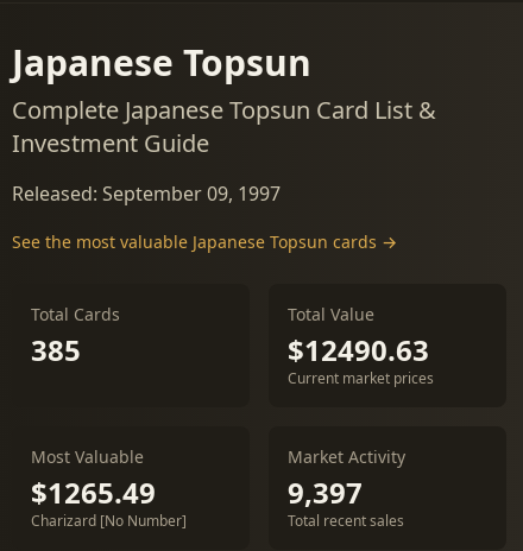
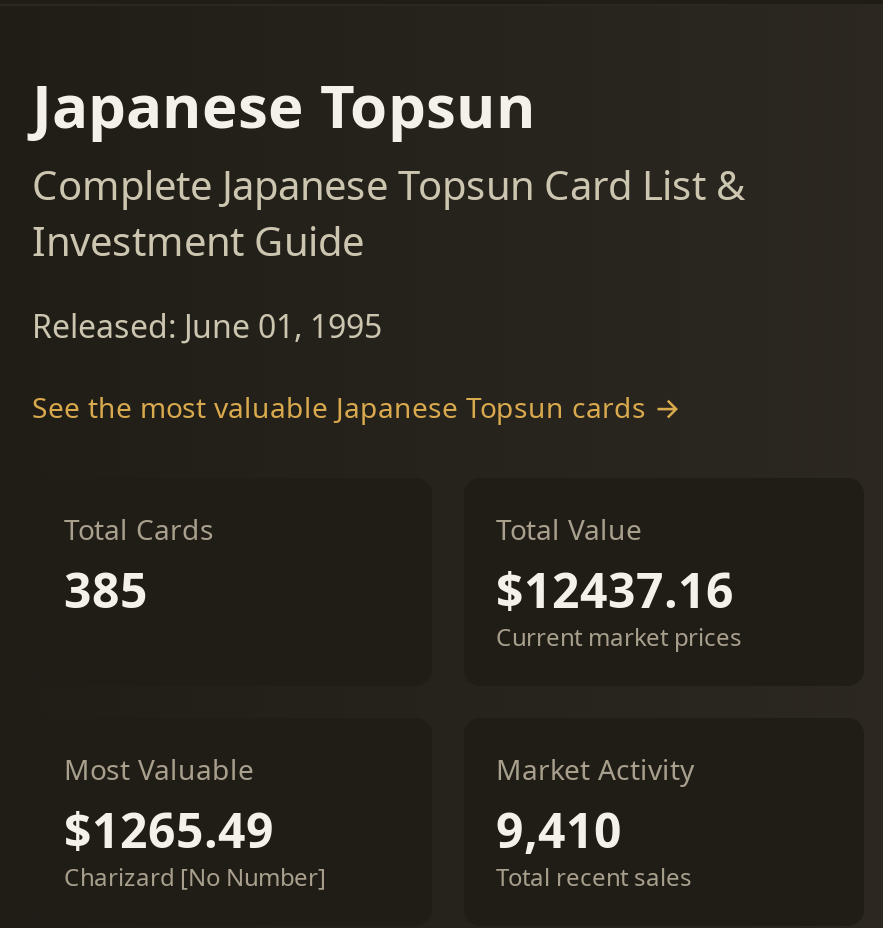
- Released: September 09, 1997
+ Released: June 01, 1995

- $12490.63
+ $12437.16

- 9,397
+ 9,410
